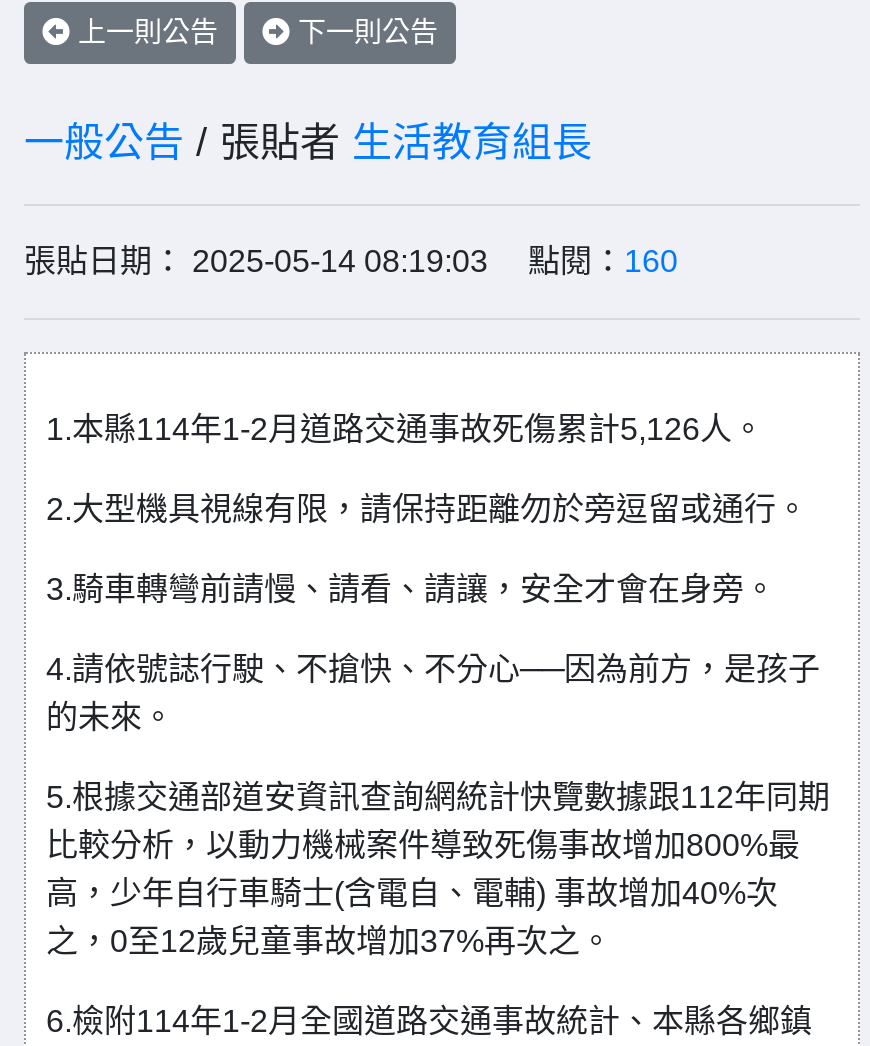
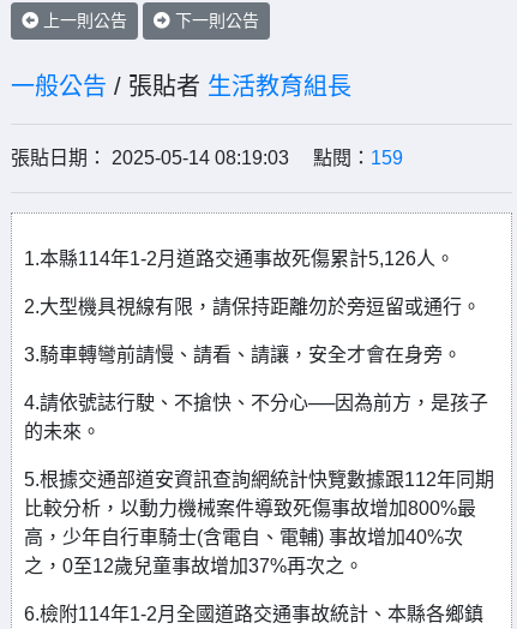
- 張貼日期： 2025-05-14 08:19:03 點閱：160
+ 張貼日期： 2025-05-14 08:19:03 點閱：159
